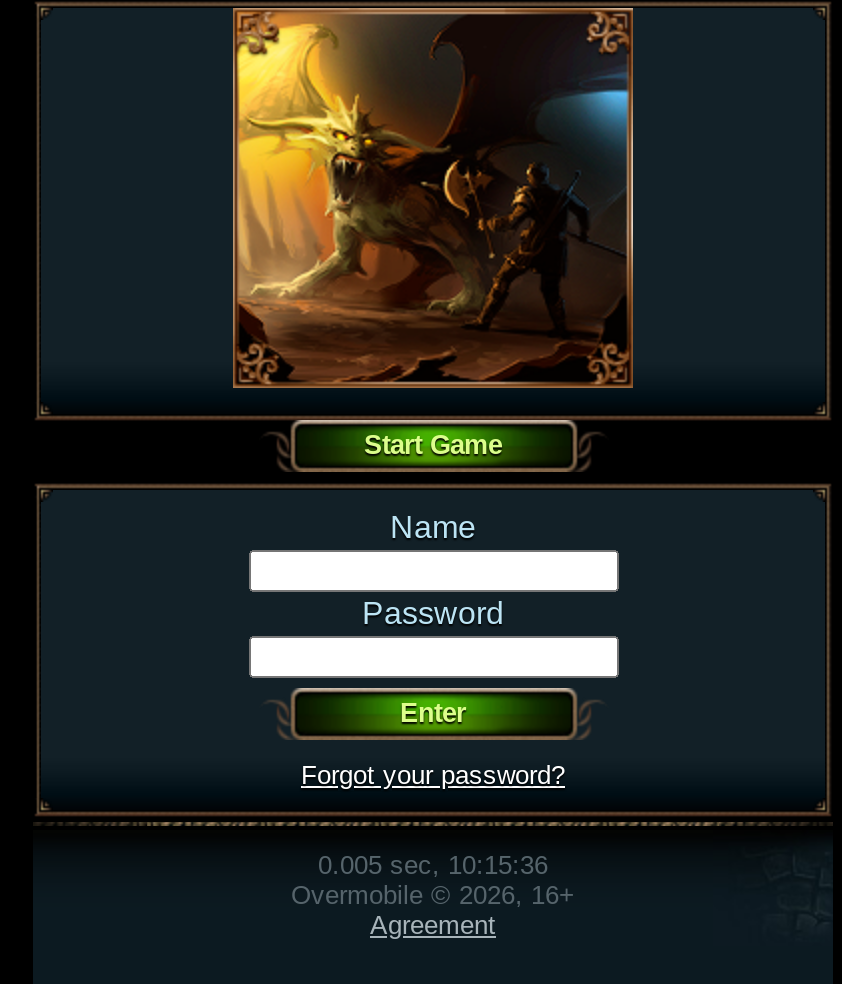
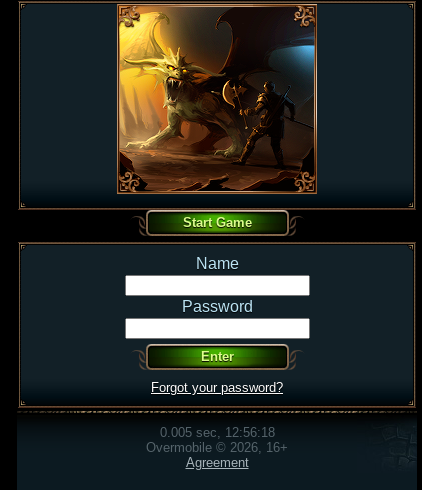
- 0.005 sec, 10:15:36
+ 0.005 sec, 12:56:18
